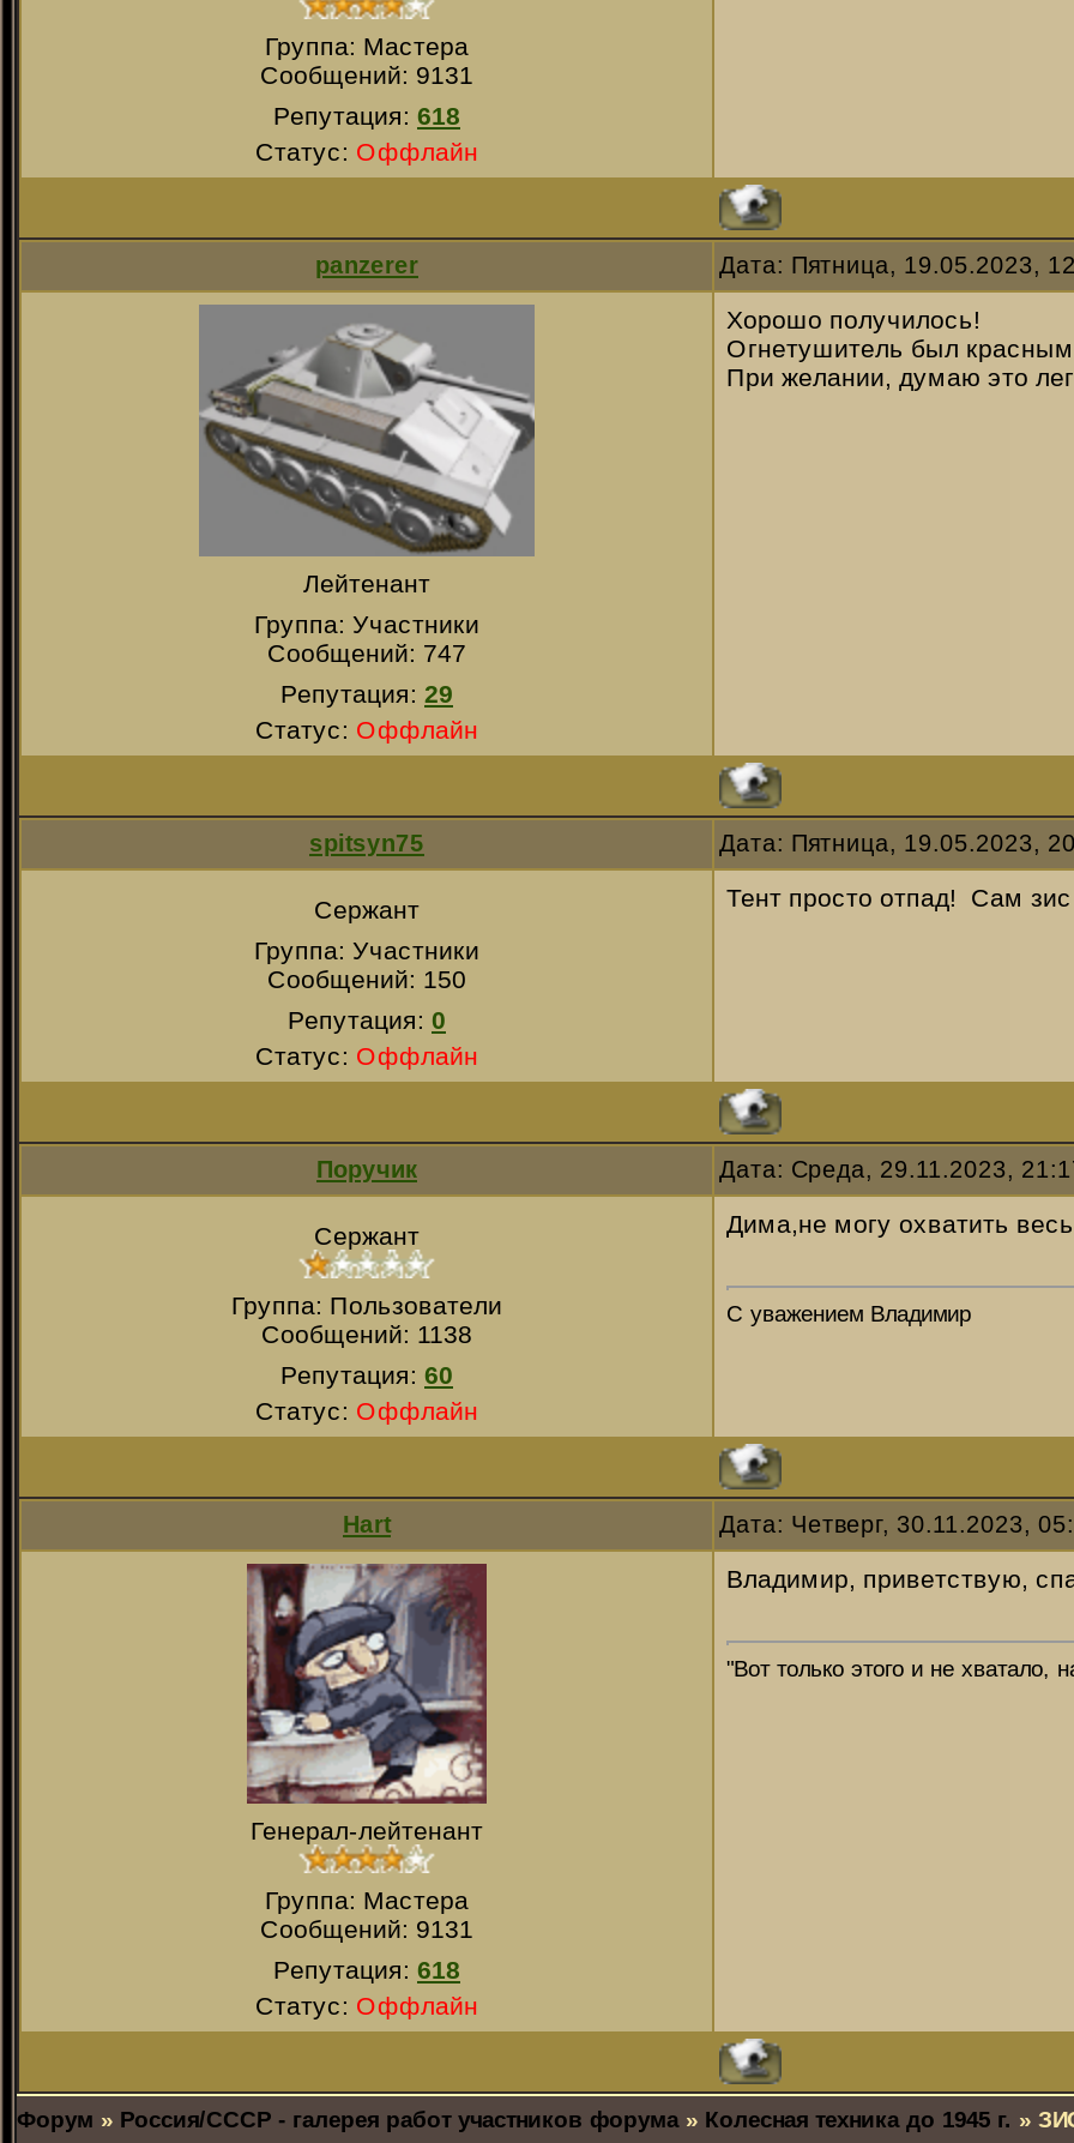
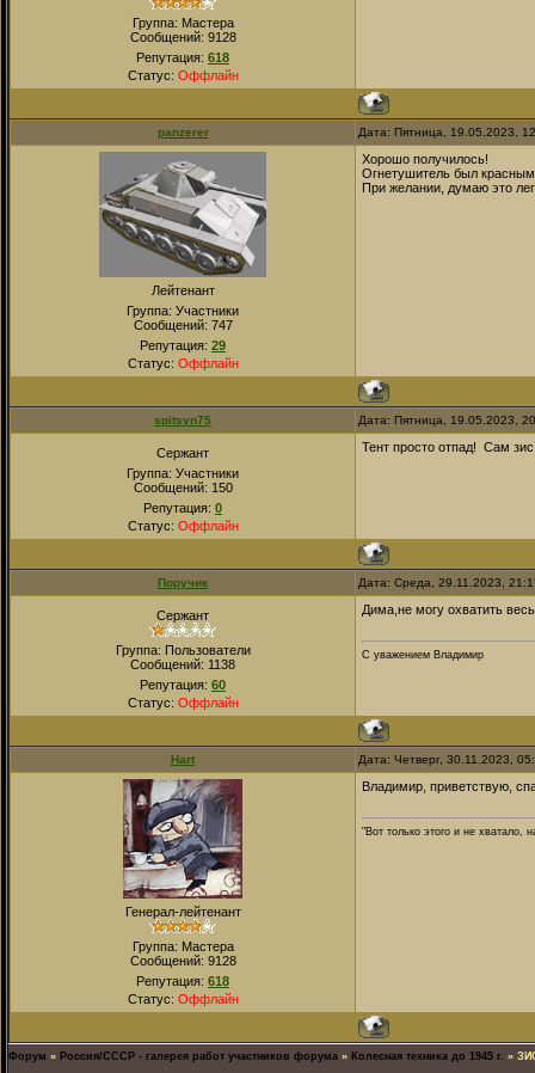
- Сообщений: 9131
+ Сообщений: 9128

- Сообщений: 9131
+ Сообщений: 9128
